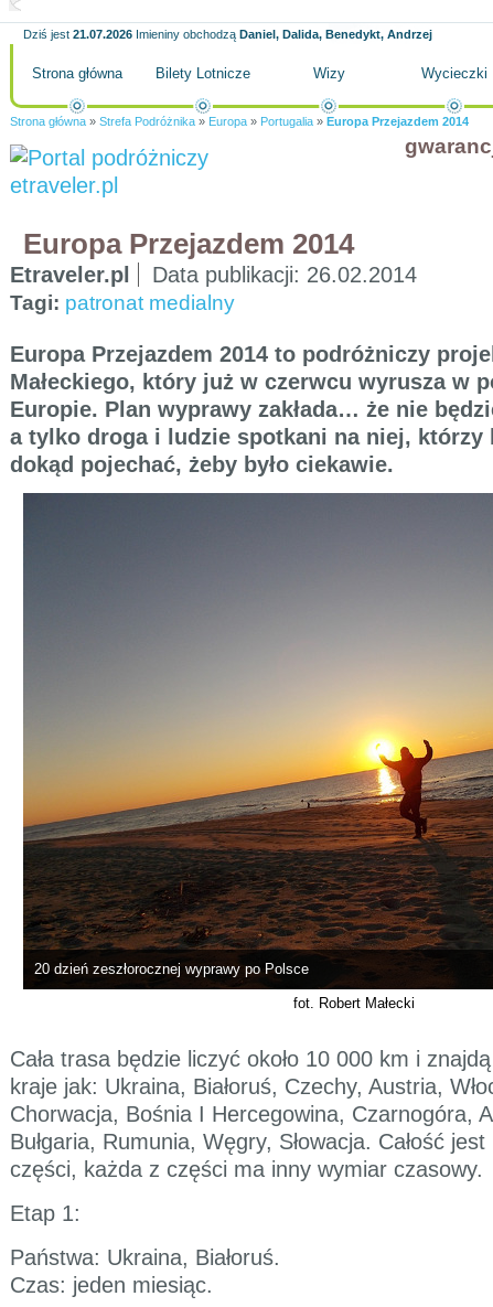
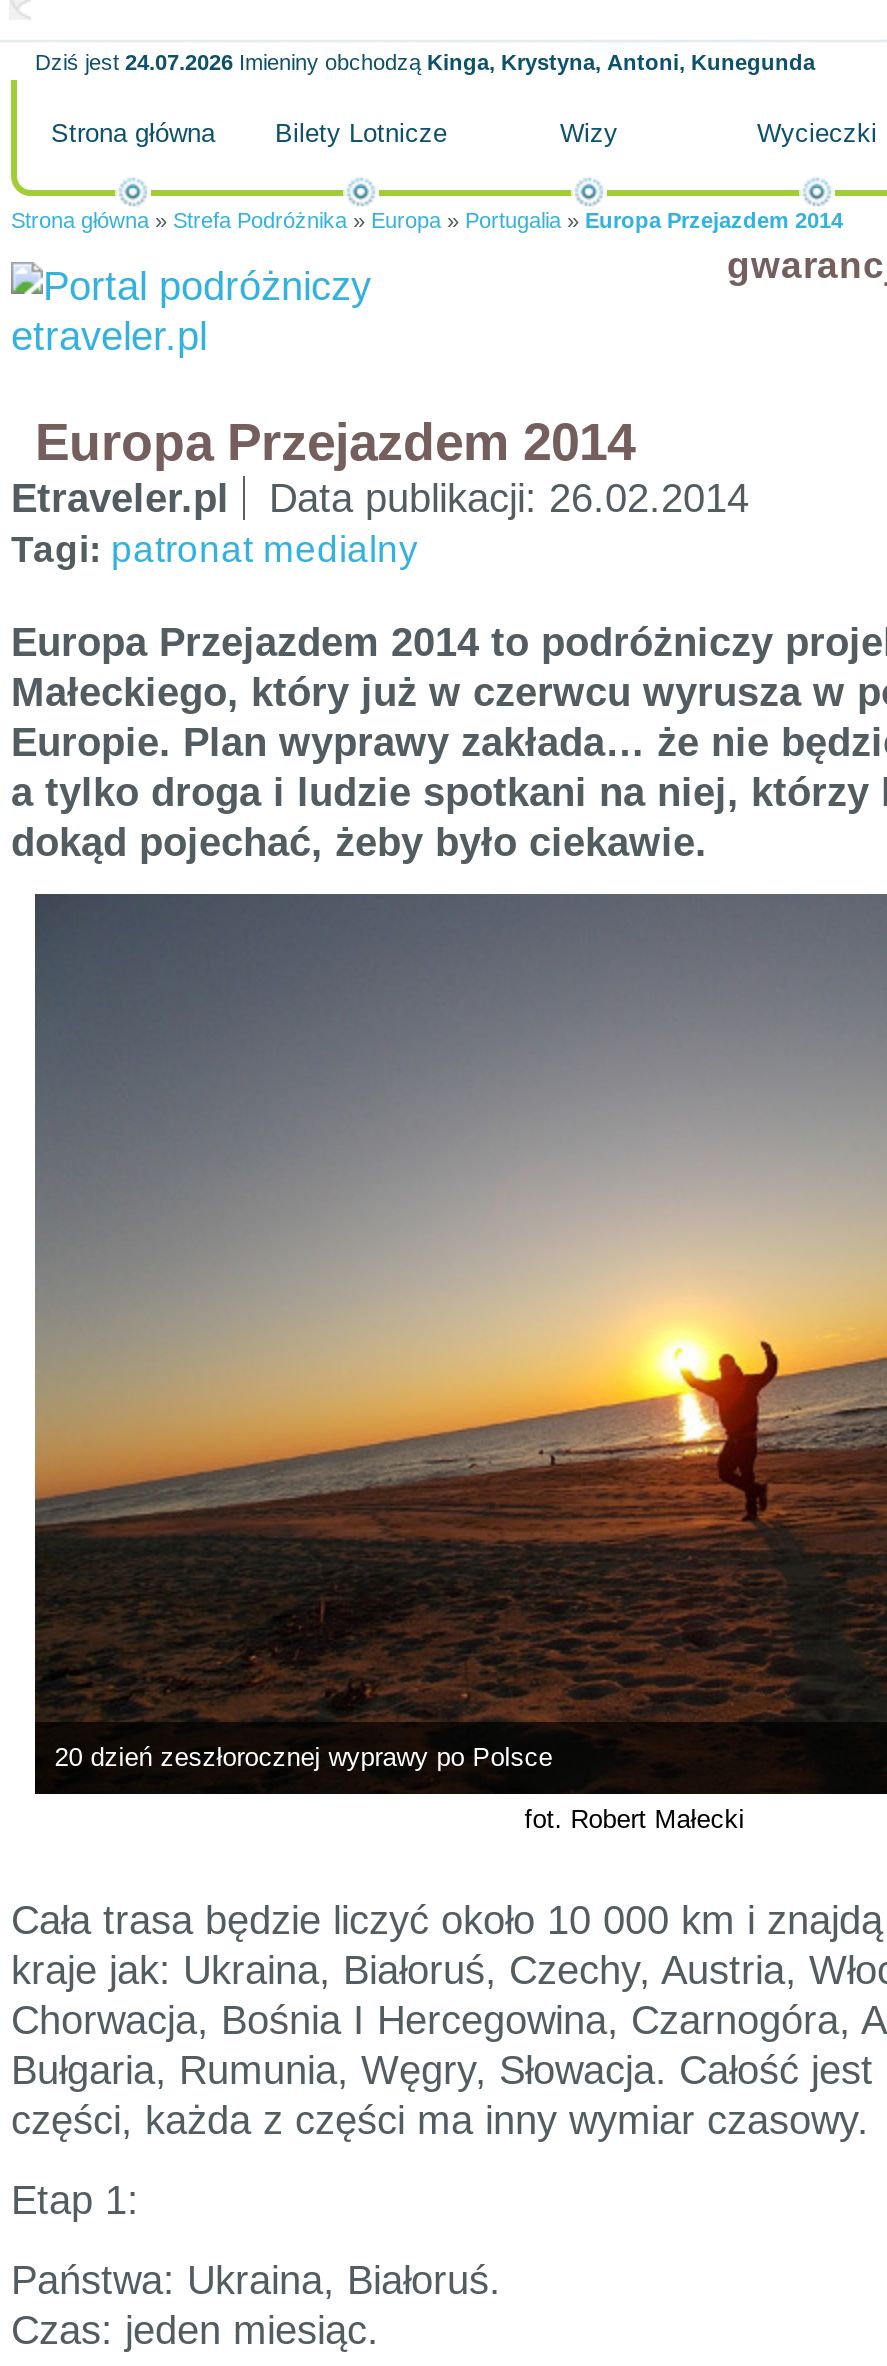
- Dziś jest 21.07.2026 Imieniny obchodzą Daniel, Dalida, Benedykt, Andrzej
+ Dziś jest 24.07.2026 Imieniny obchodzą Kinga, Krystyna, Antoni, Kunegunda
